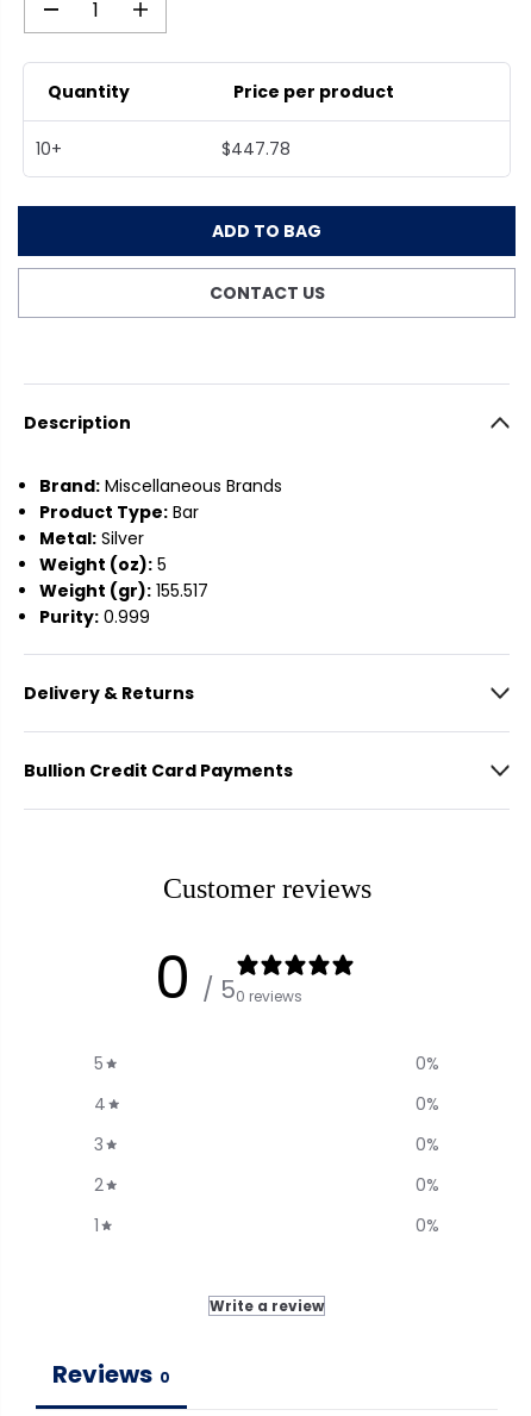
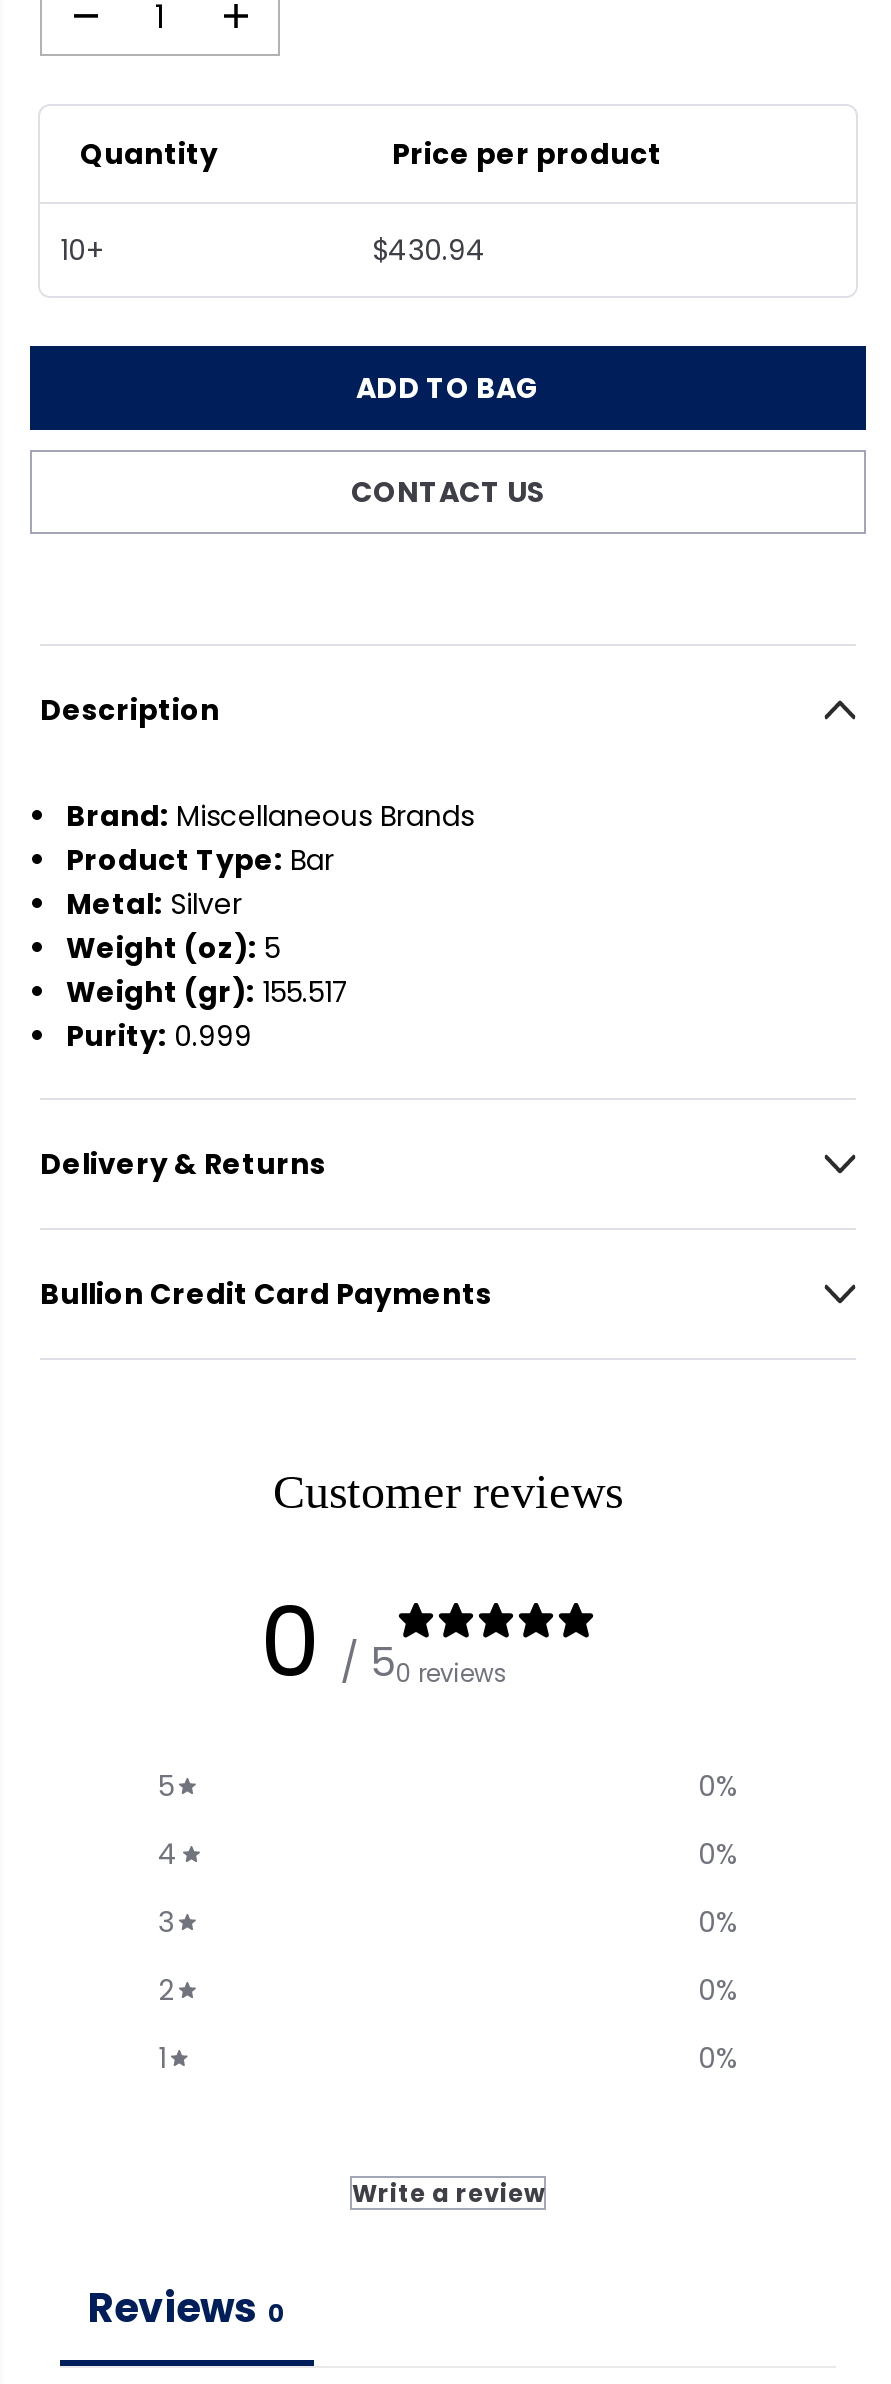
- $447.78
+ $430.94
